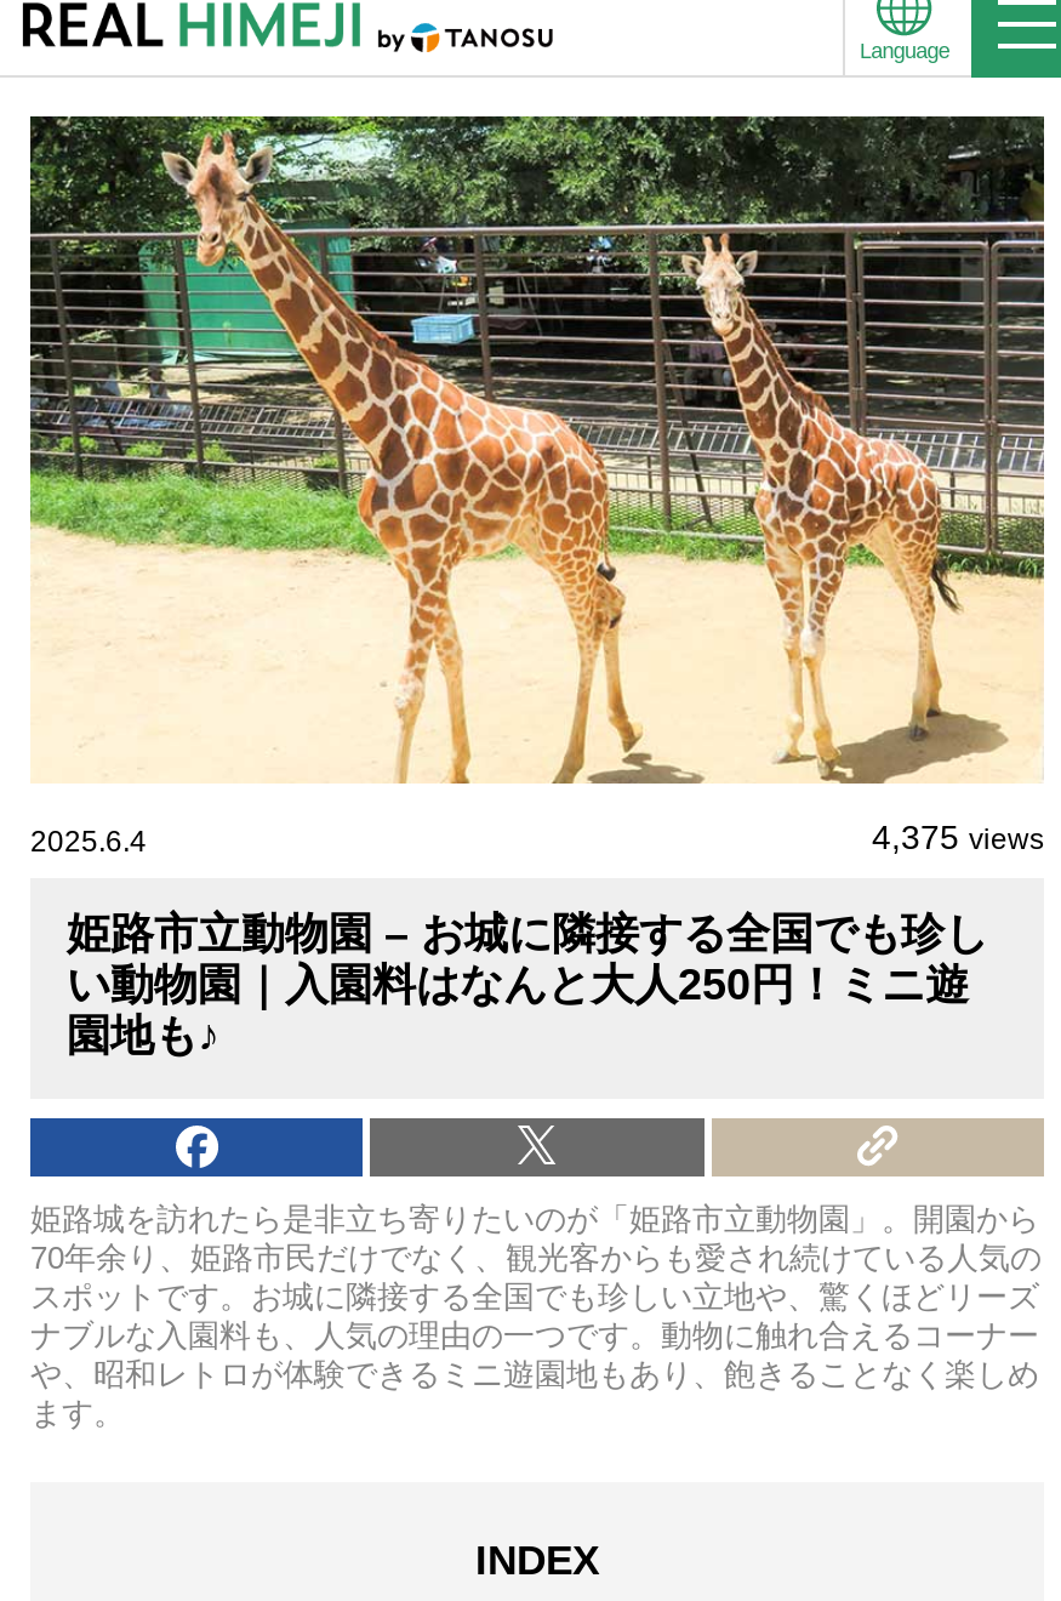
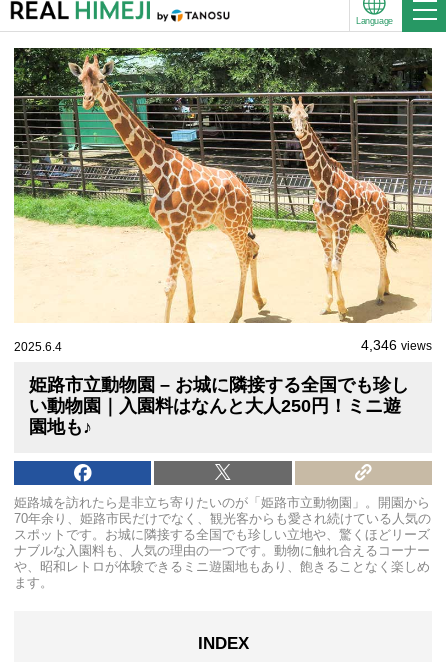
- 4,375 views
+ 4,346 views
